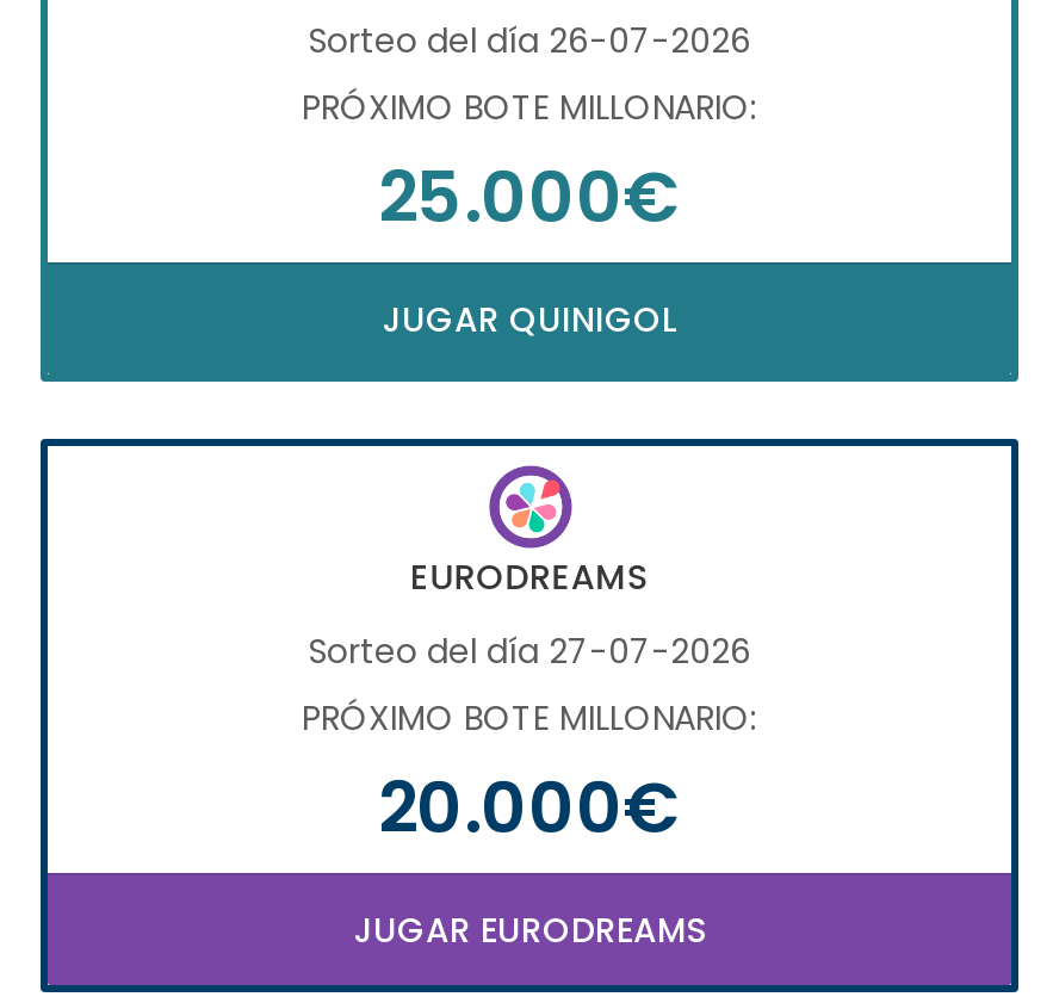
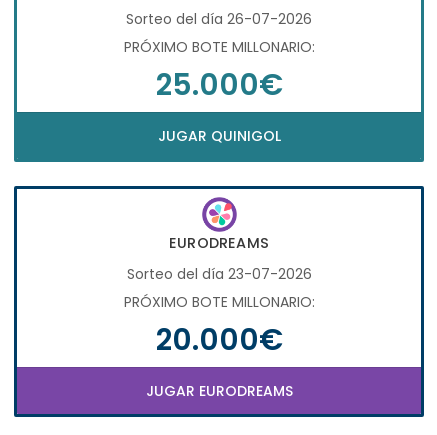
- Sorteo del día 27-07-2026
+ Sorteo del día 23-07-2026
